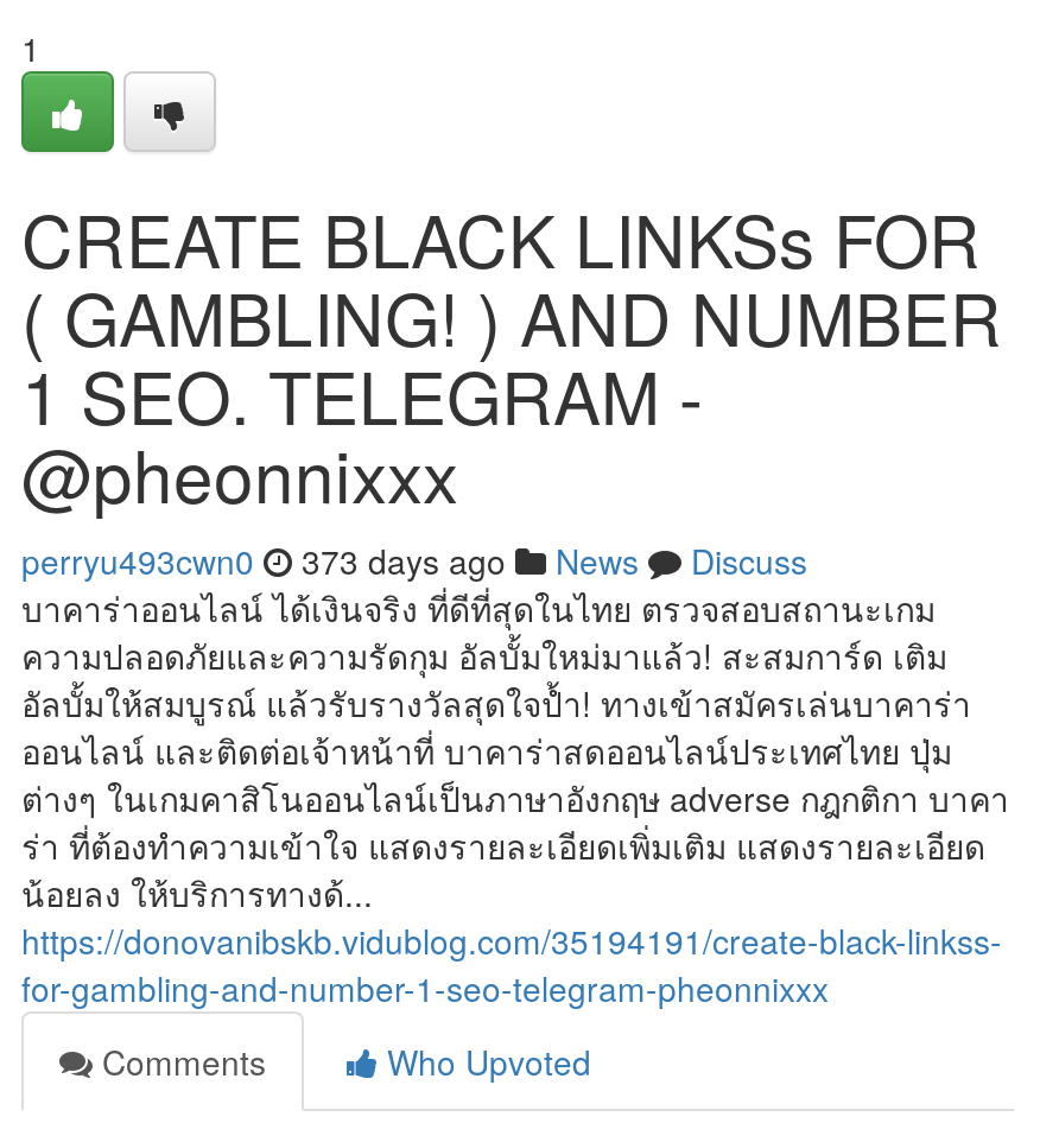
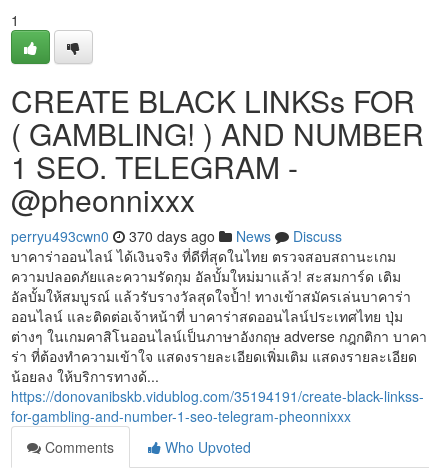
- perryu493cwn0 373 days ago News Discuss
+ perryu493cwn0 370 days ago News Discuss
